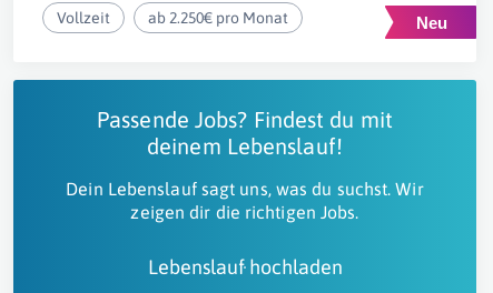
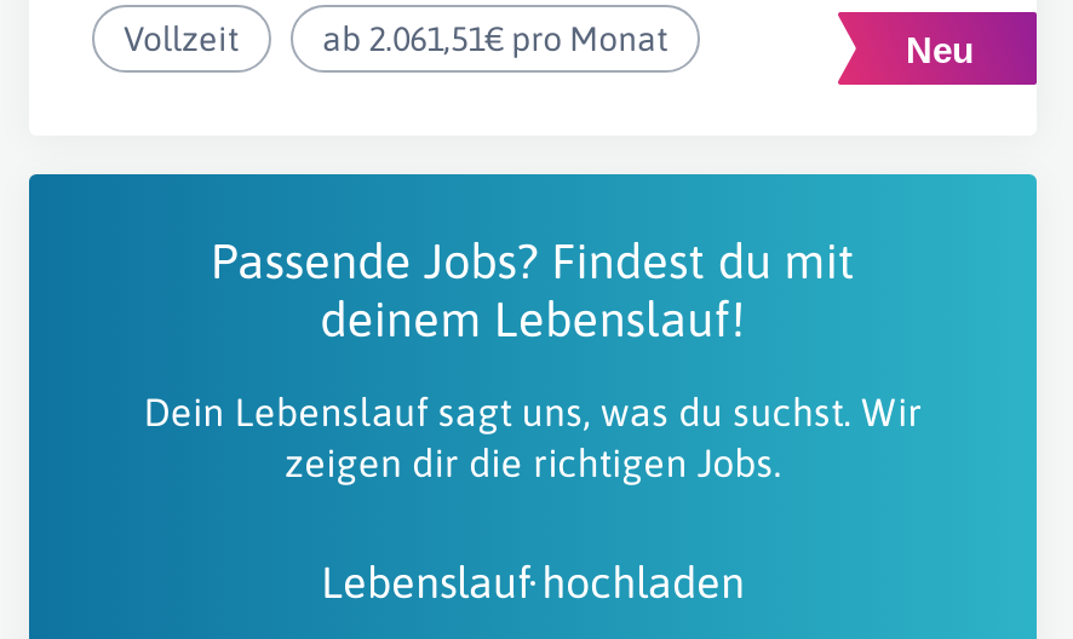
- ab 2.250€ pro Monat
+ ab 2.061,51€ pro Monat
